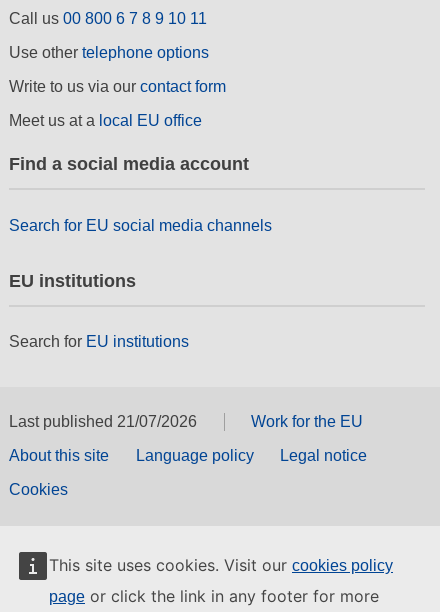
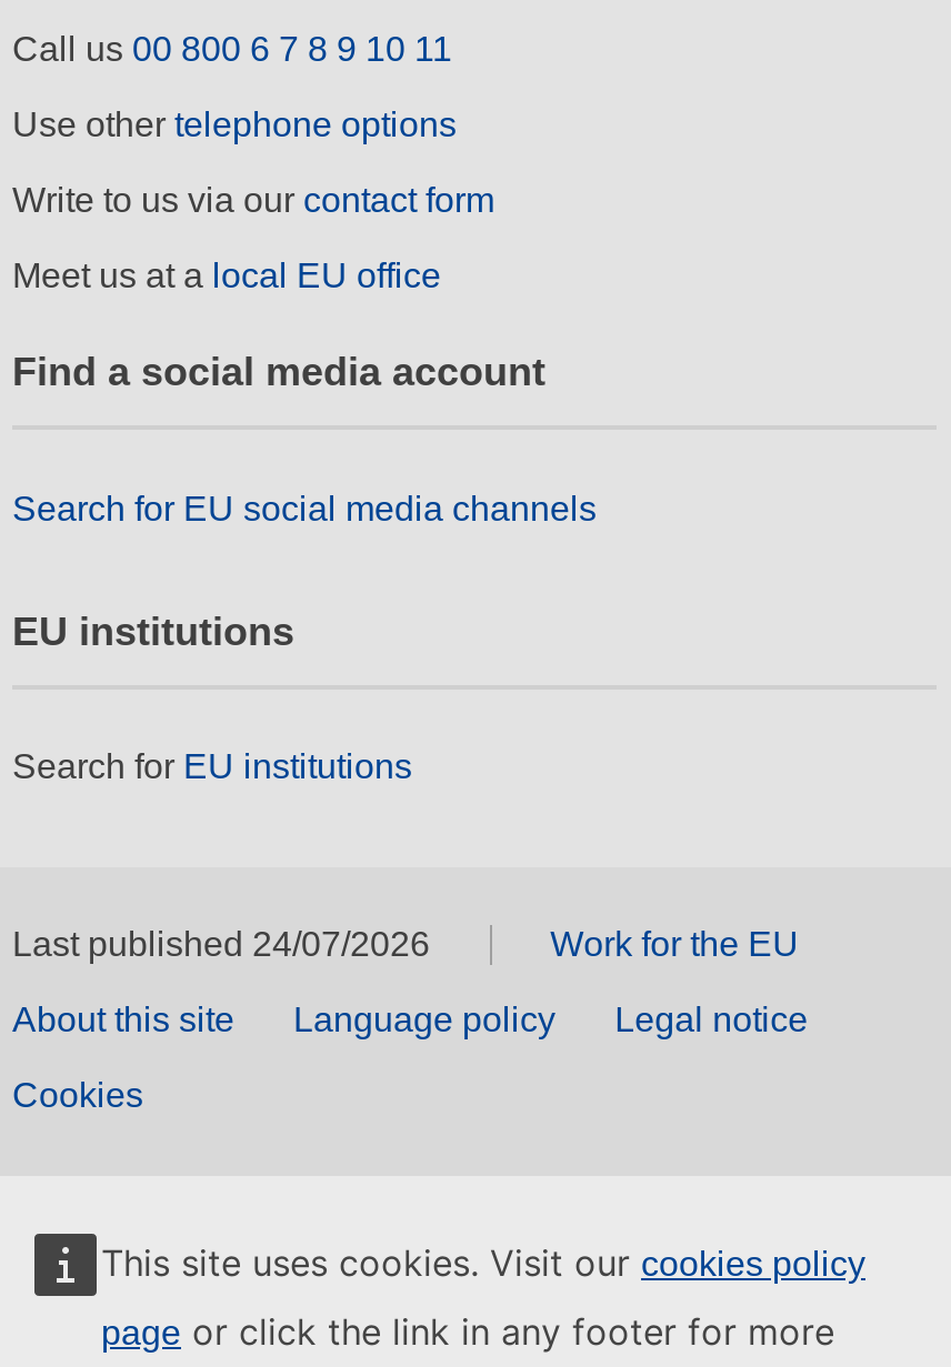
- Last published 21/07/2026
+ Last published 24/07/2026
